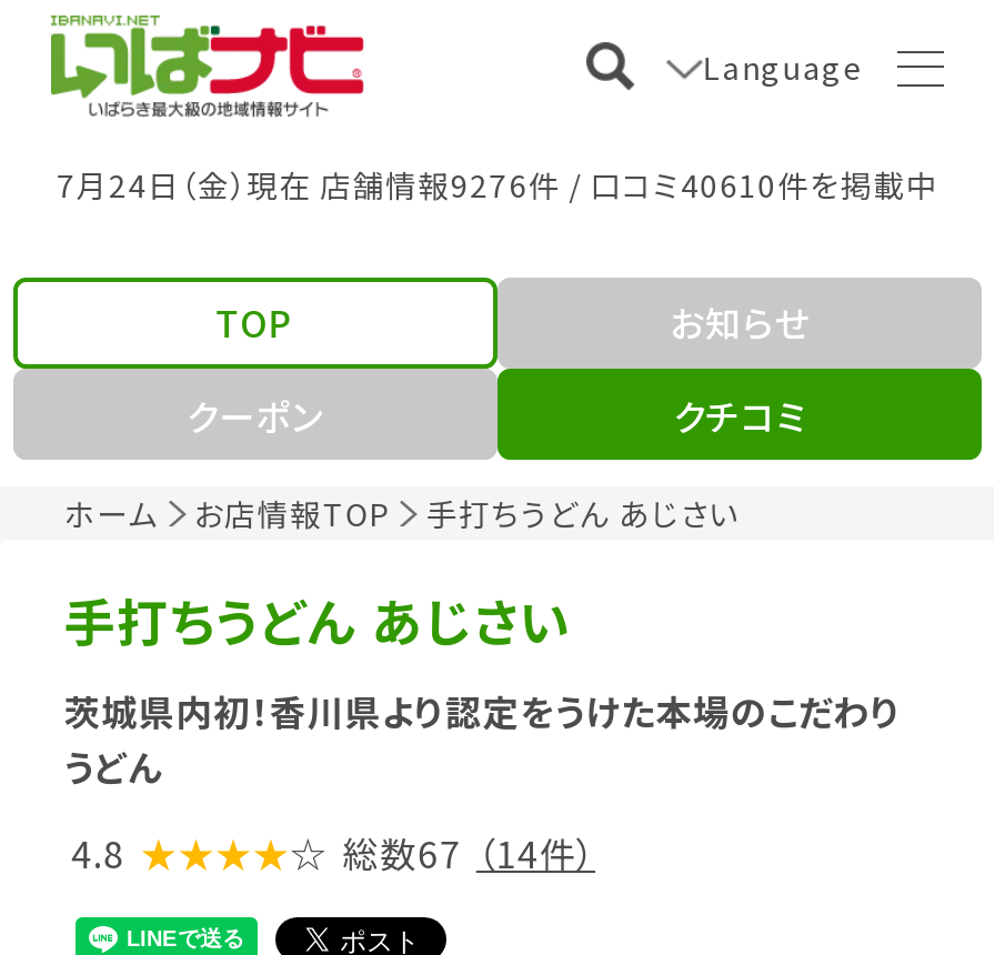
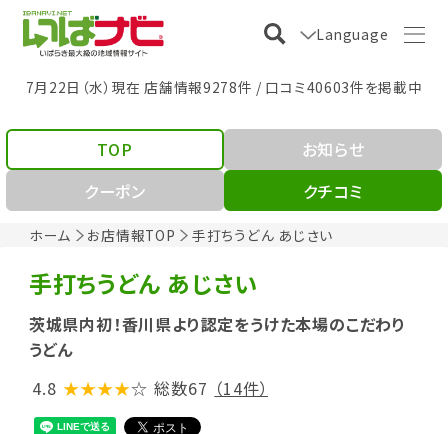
- 7月24日（金）現在 店舗情報9276件 / 口コミ40610件を掲載中
+ 7月22日（水）現在 店舗情報9278件 / 口コミ40603件を掲載中
